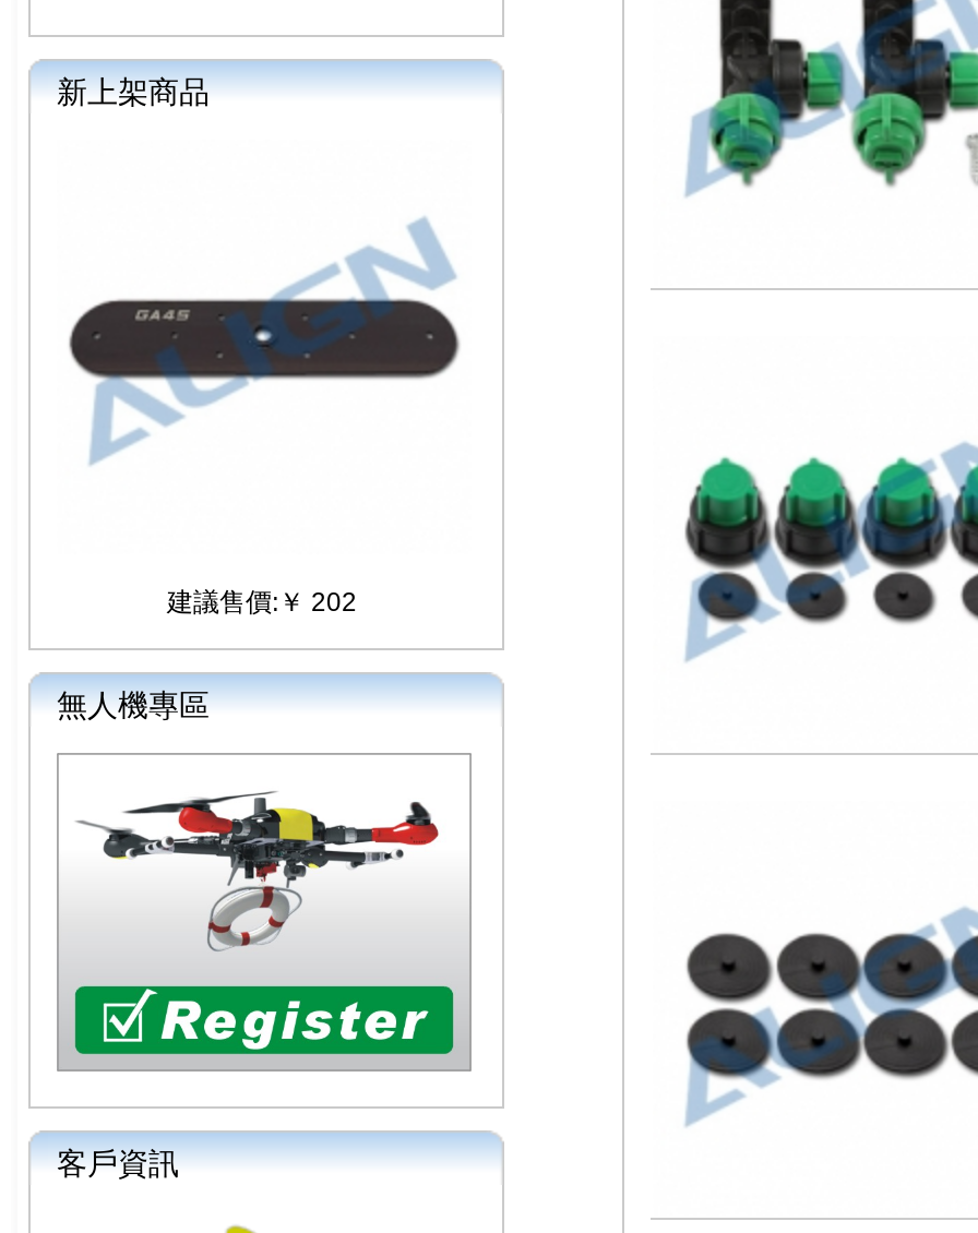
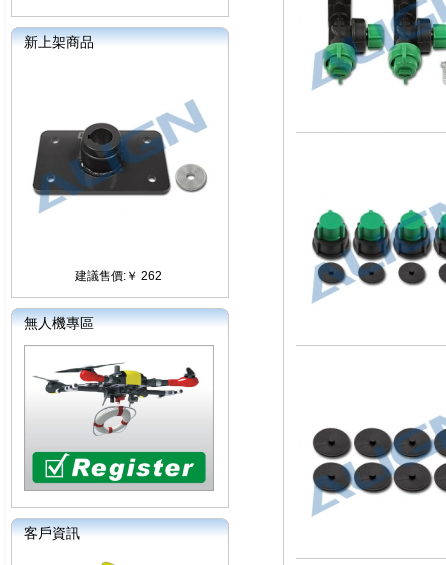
- [image]
+ [image]

- 建議售價:￥ 202
+ 建議售價:￥ 262
